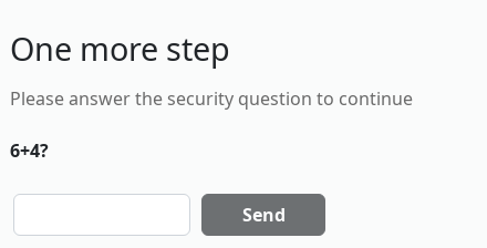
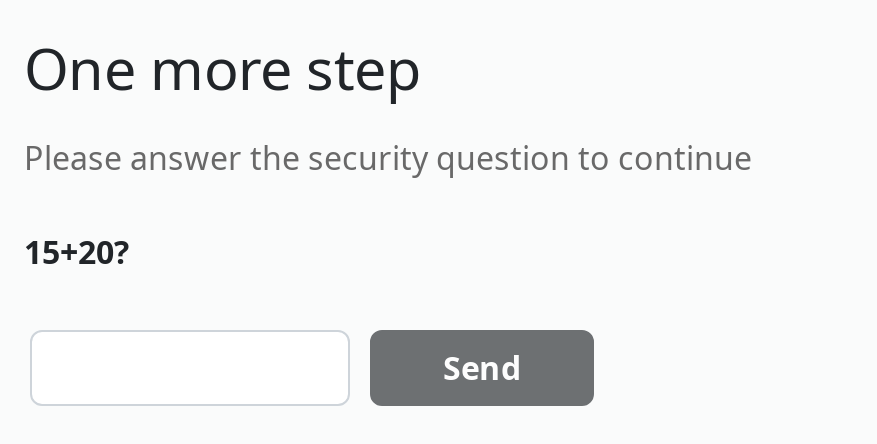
- 6+4?
+ 15+20?
